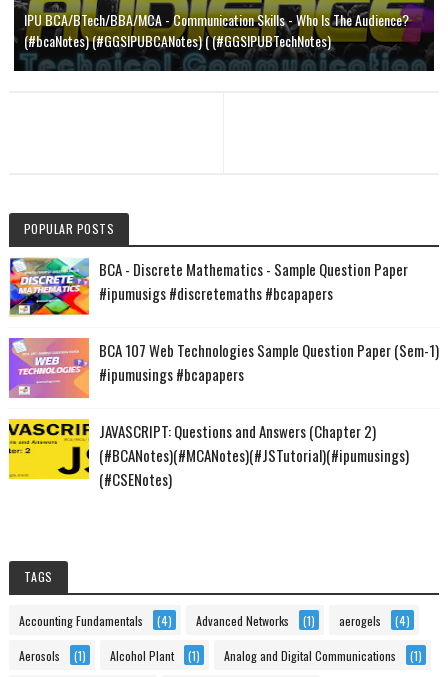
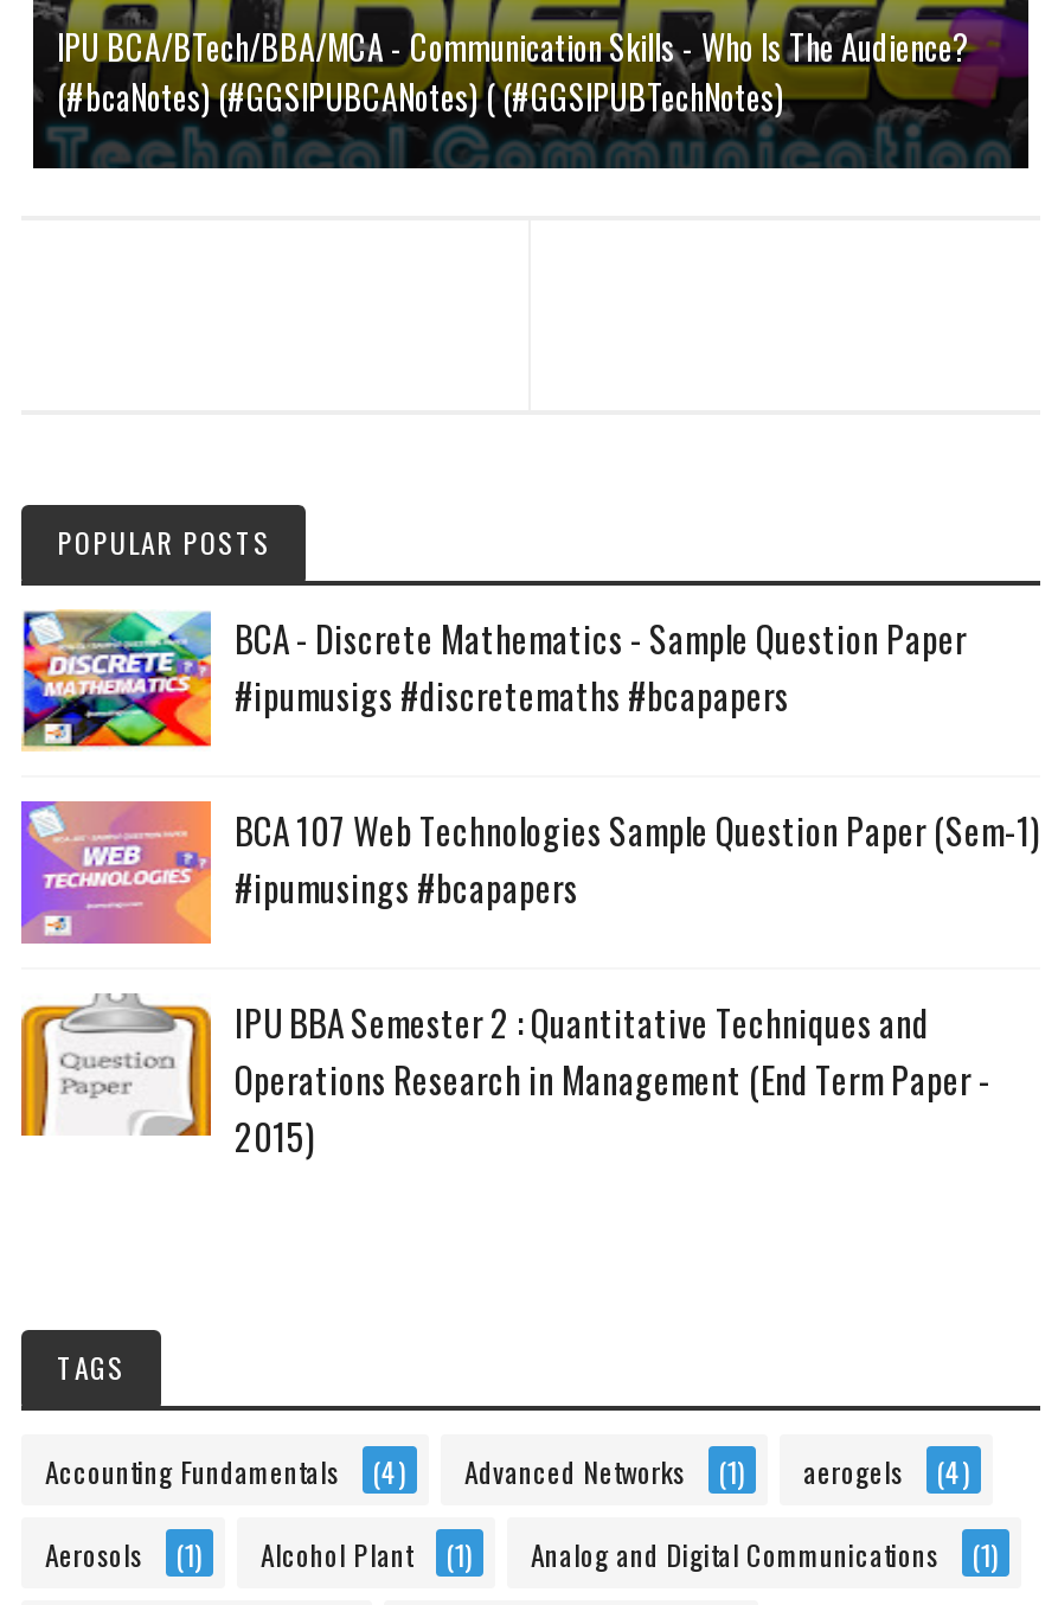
- [image]
- JAVASCRIPT: Questions and Answers (Chapter 2)
- (#BCANotes)(#MCANotes)(#JSTutorial)(#ipumusings)
- (#CSENotes)
+ [image]
+ IPU BBA Semester 2 : Quantitative Techniques and
+ Operations Research in Management (End Term Paper -
+ 2015)
